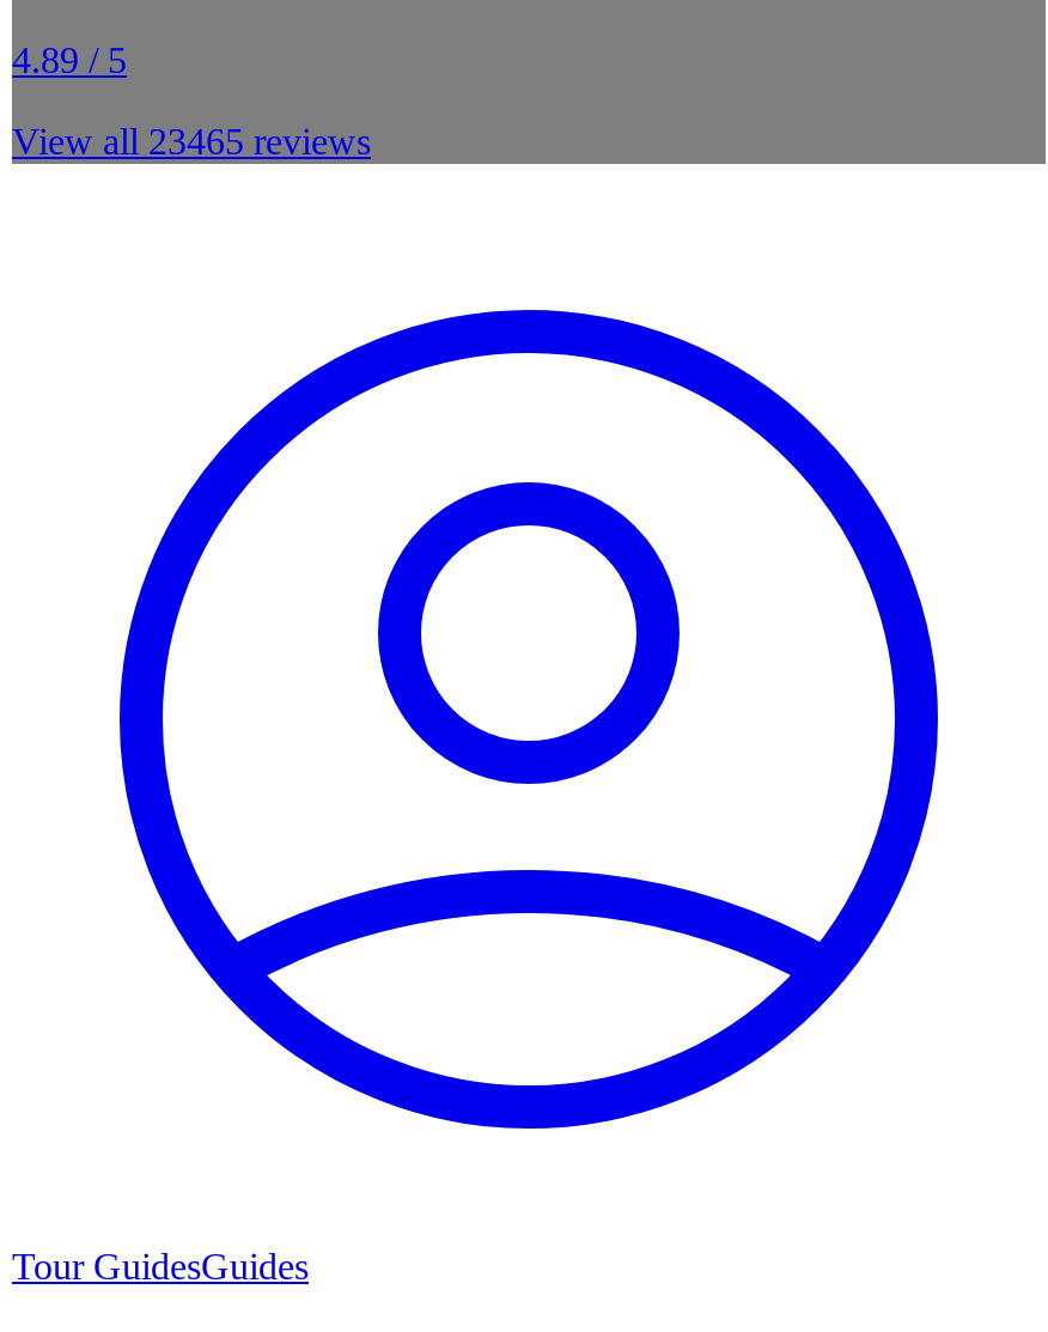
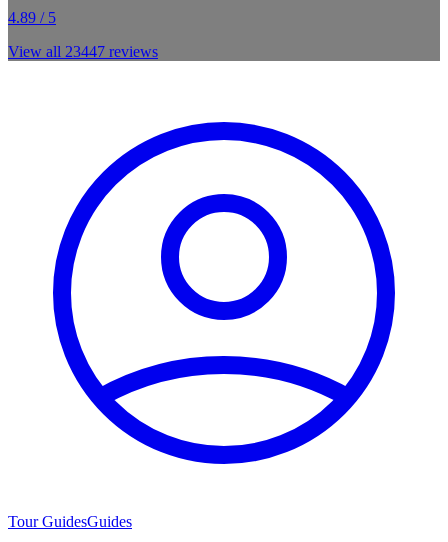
- View all 23465 reviews
+ View all 23447 reviews
